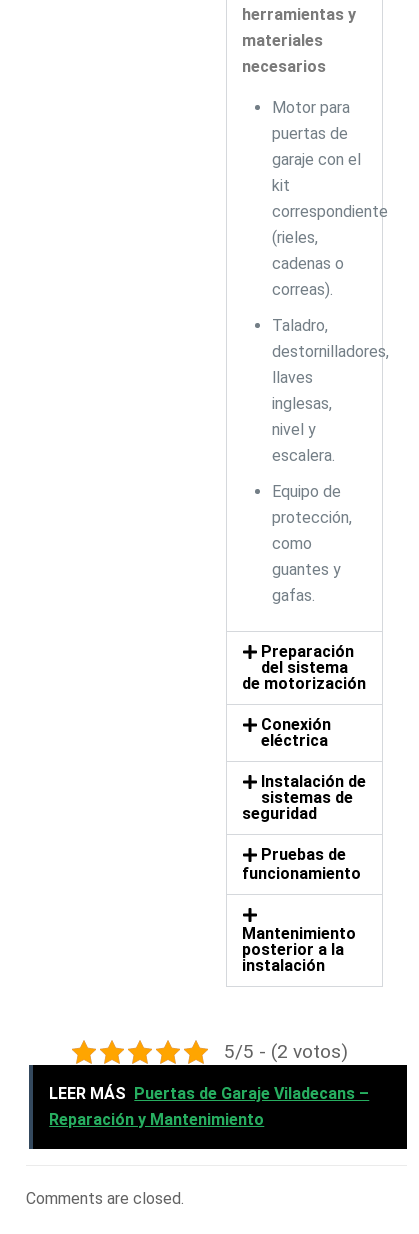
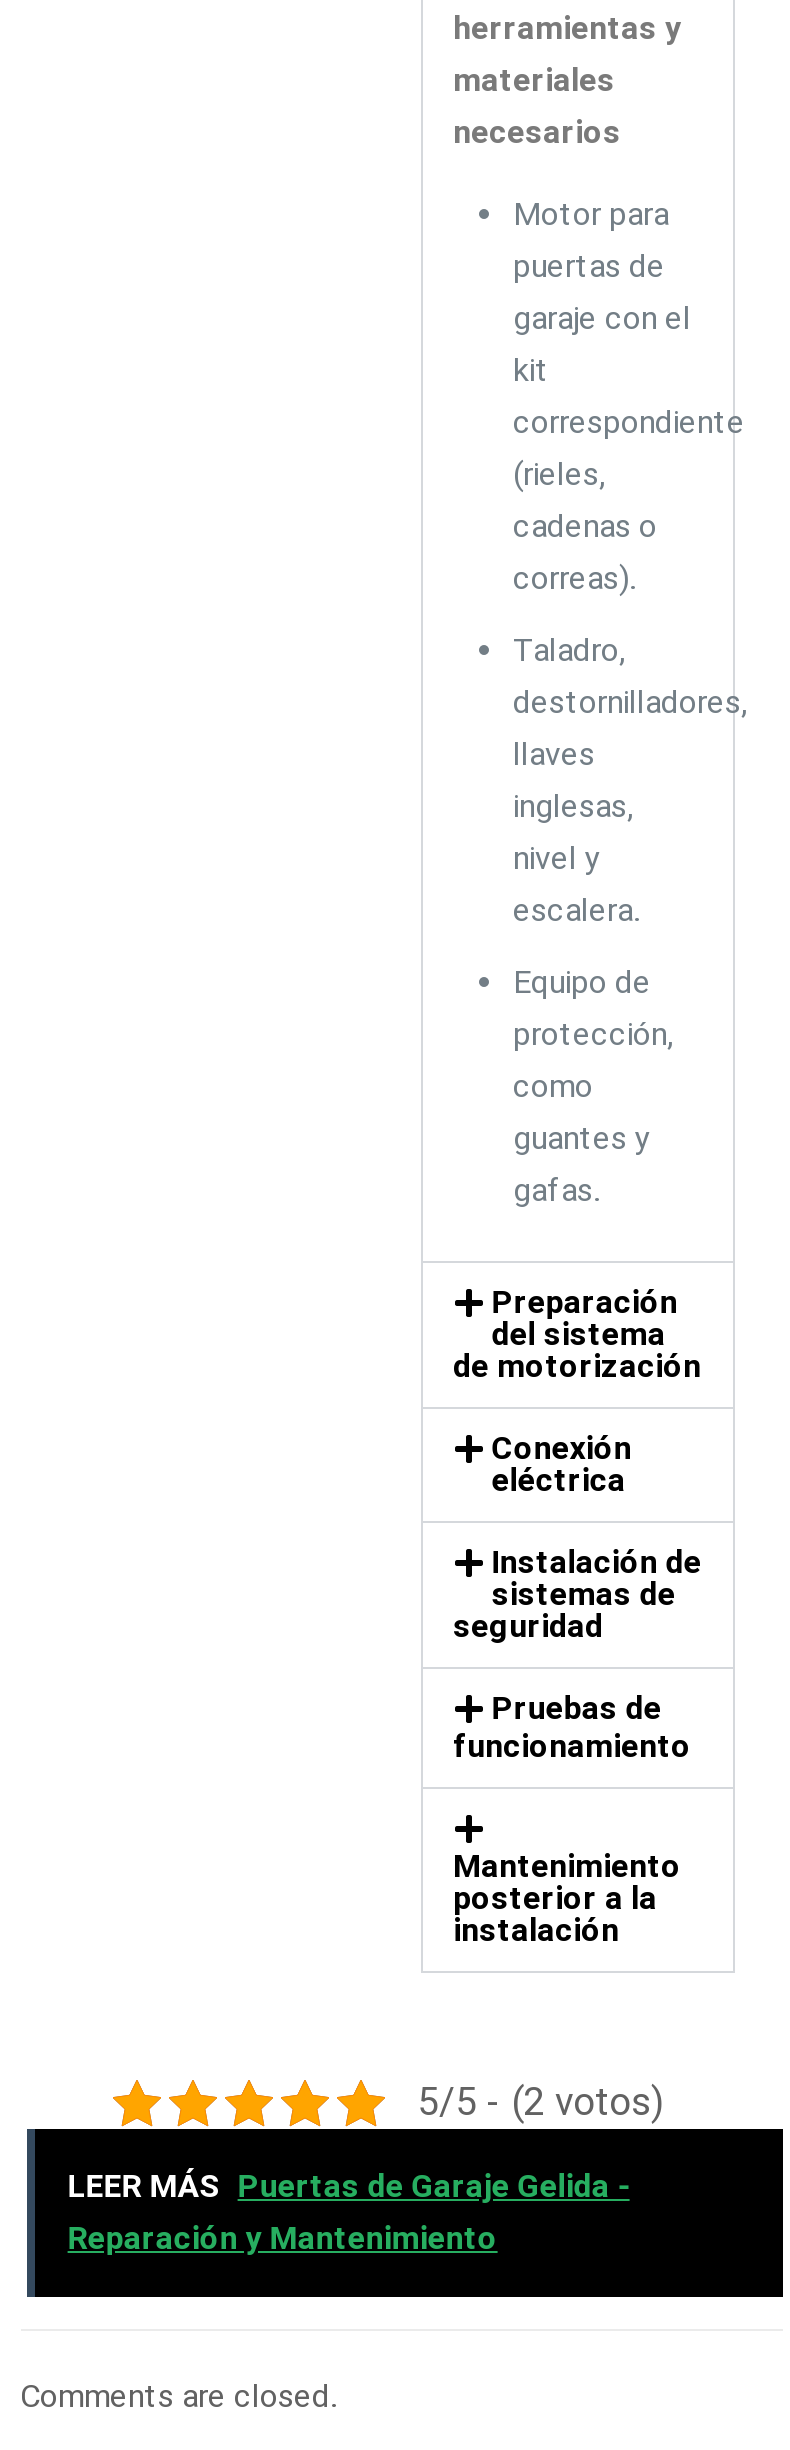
- LEER MÁS Puertas de Garaje Viladecans –
+ LEER MÁS Puertas de Garaje Gelida -
